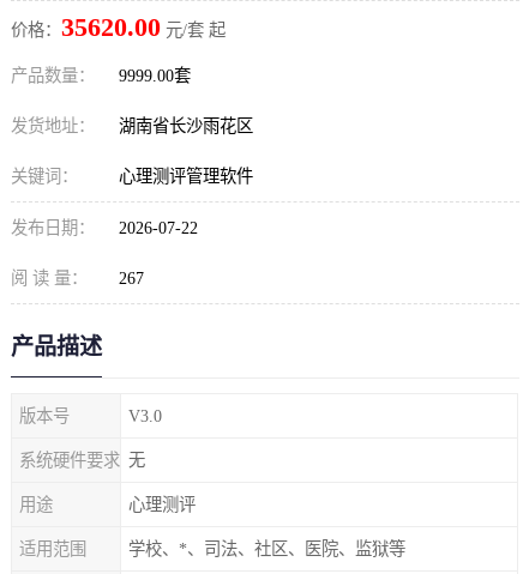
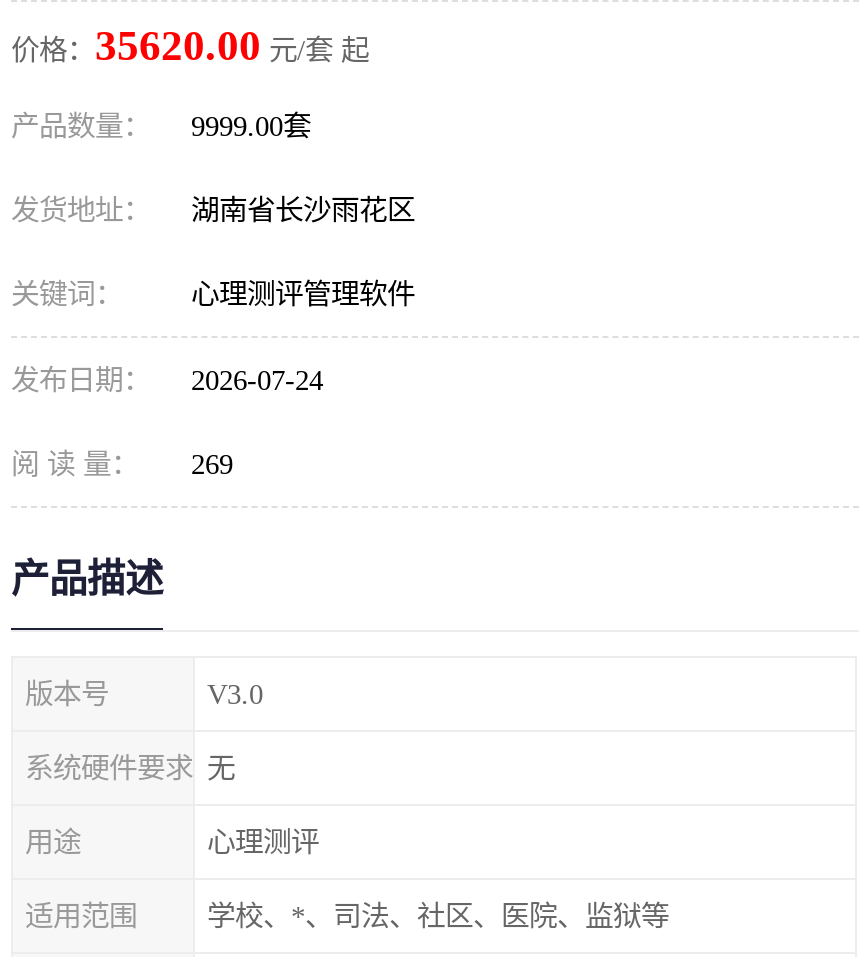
- 发布日期： 2026-07-22
+ 发布日期： 2026-07-24

- 阅 读 量： 267
+ 阅 读 量： 269
